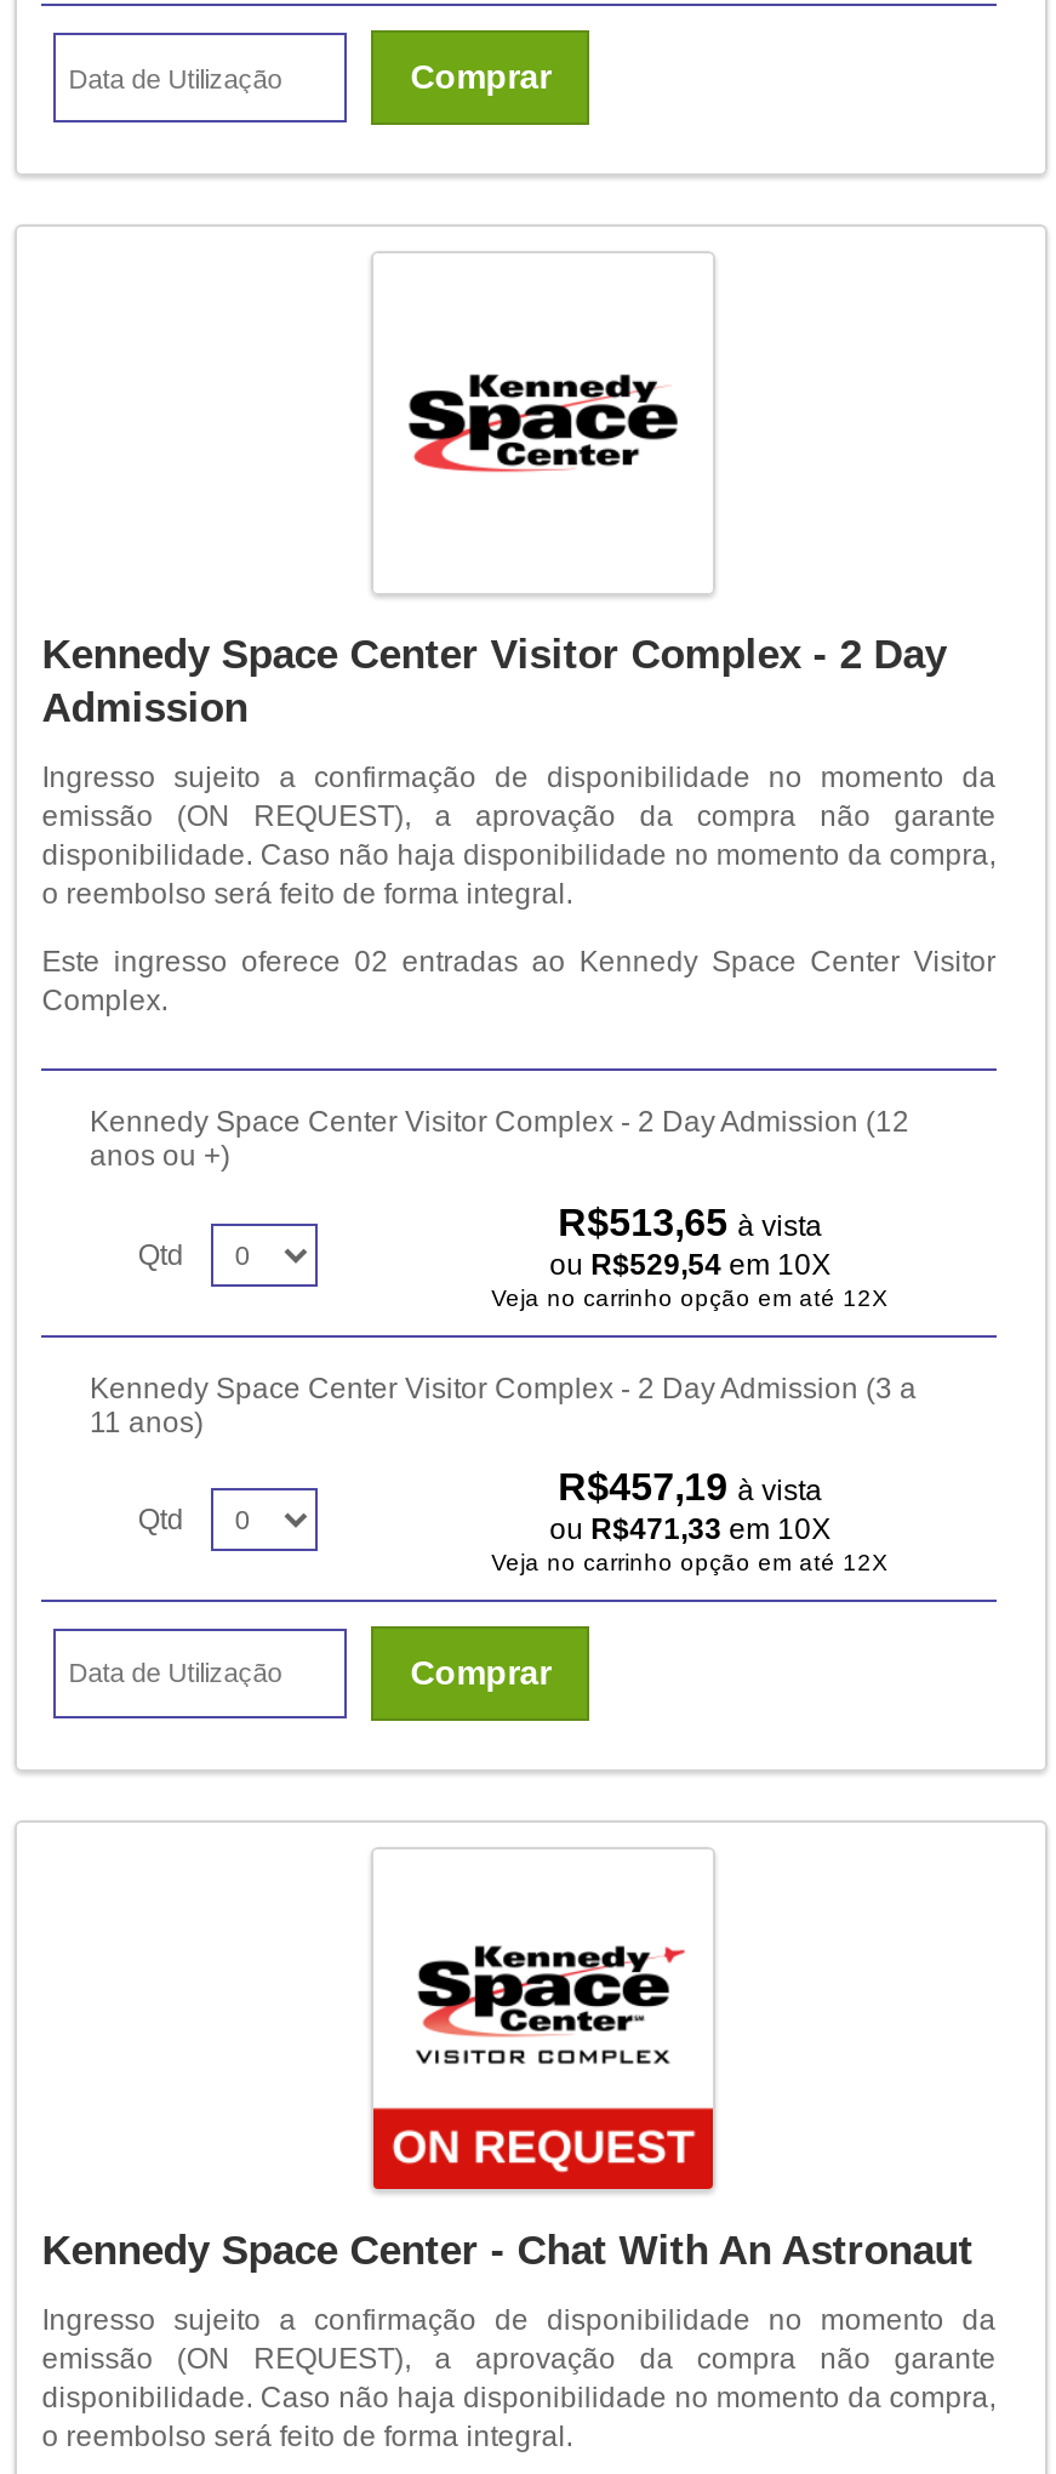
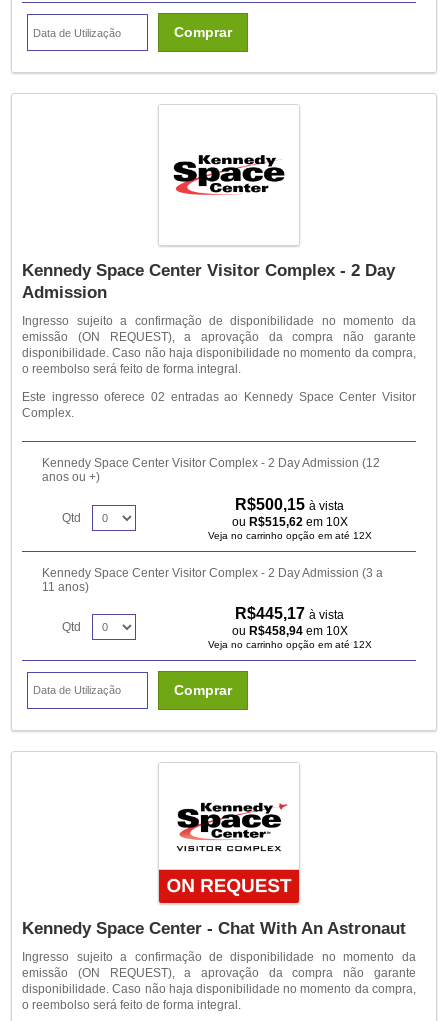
- R$513,65 à vista
+ R$500,15 à vista

- ou R$529,54 em 10X
+ ou R$515,62 em 10X

- R$457,19 à vista
+ R$445,17 à vista

- ou R$471,33 em 10X
+ ou R$458,94 em 10X
